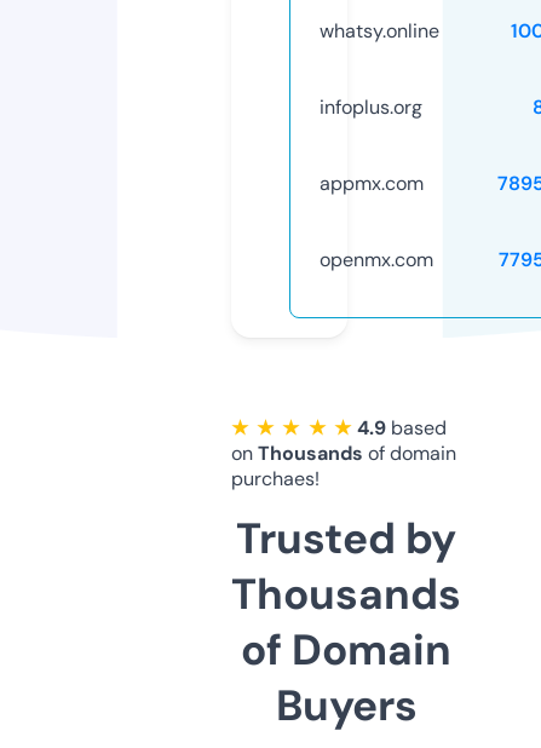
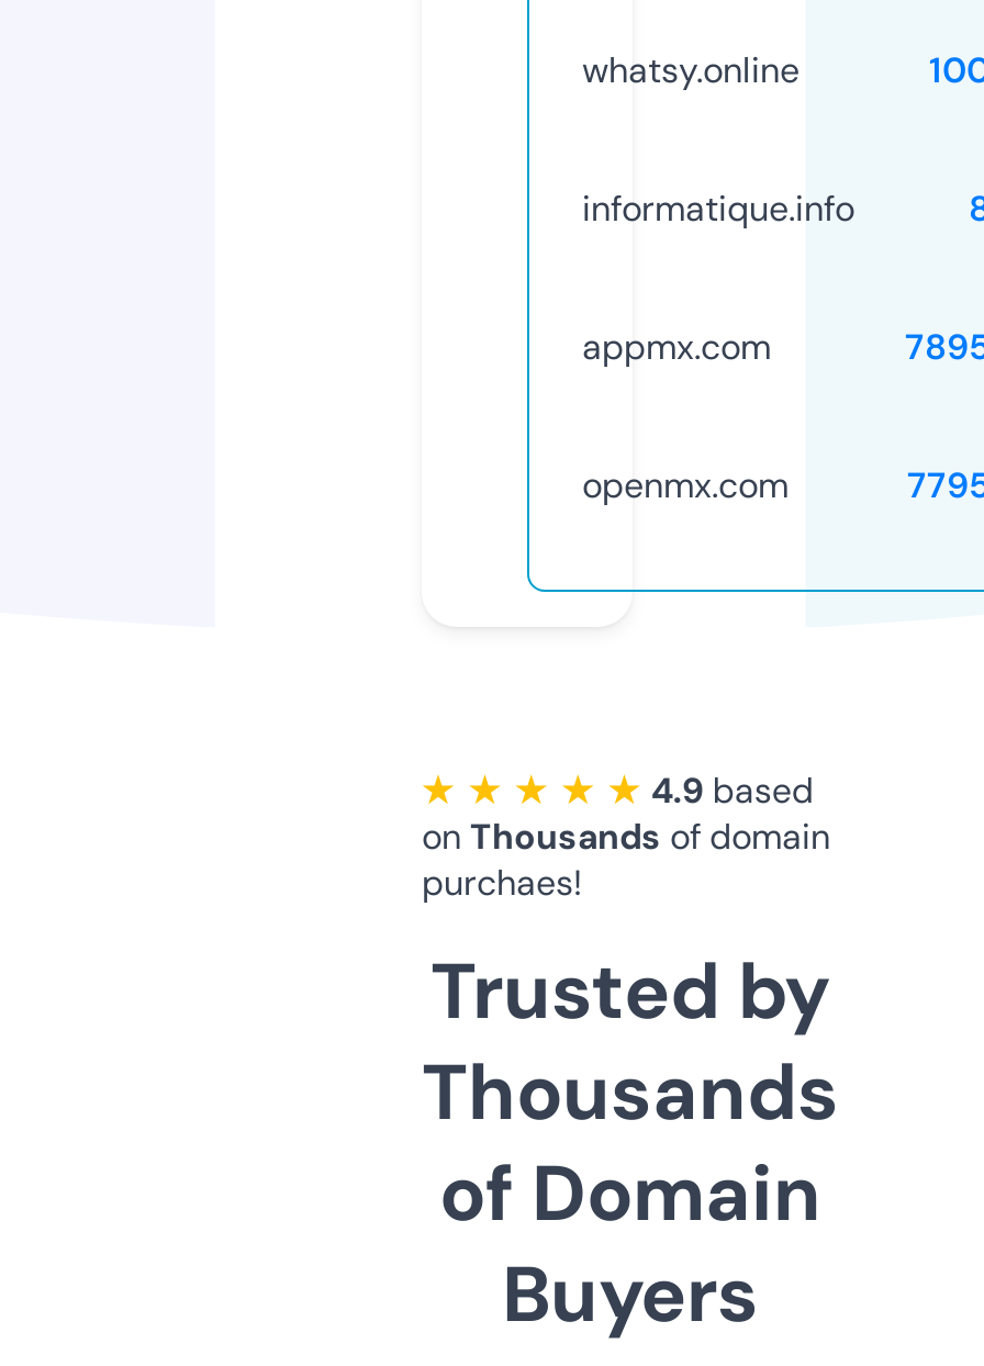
- infoplus.org
+ informatique.info
